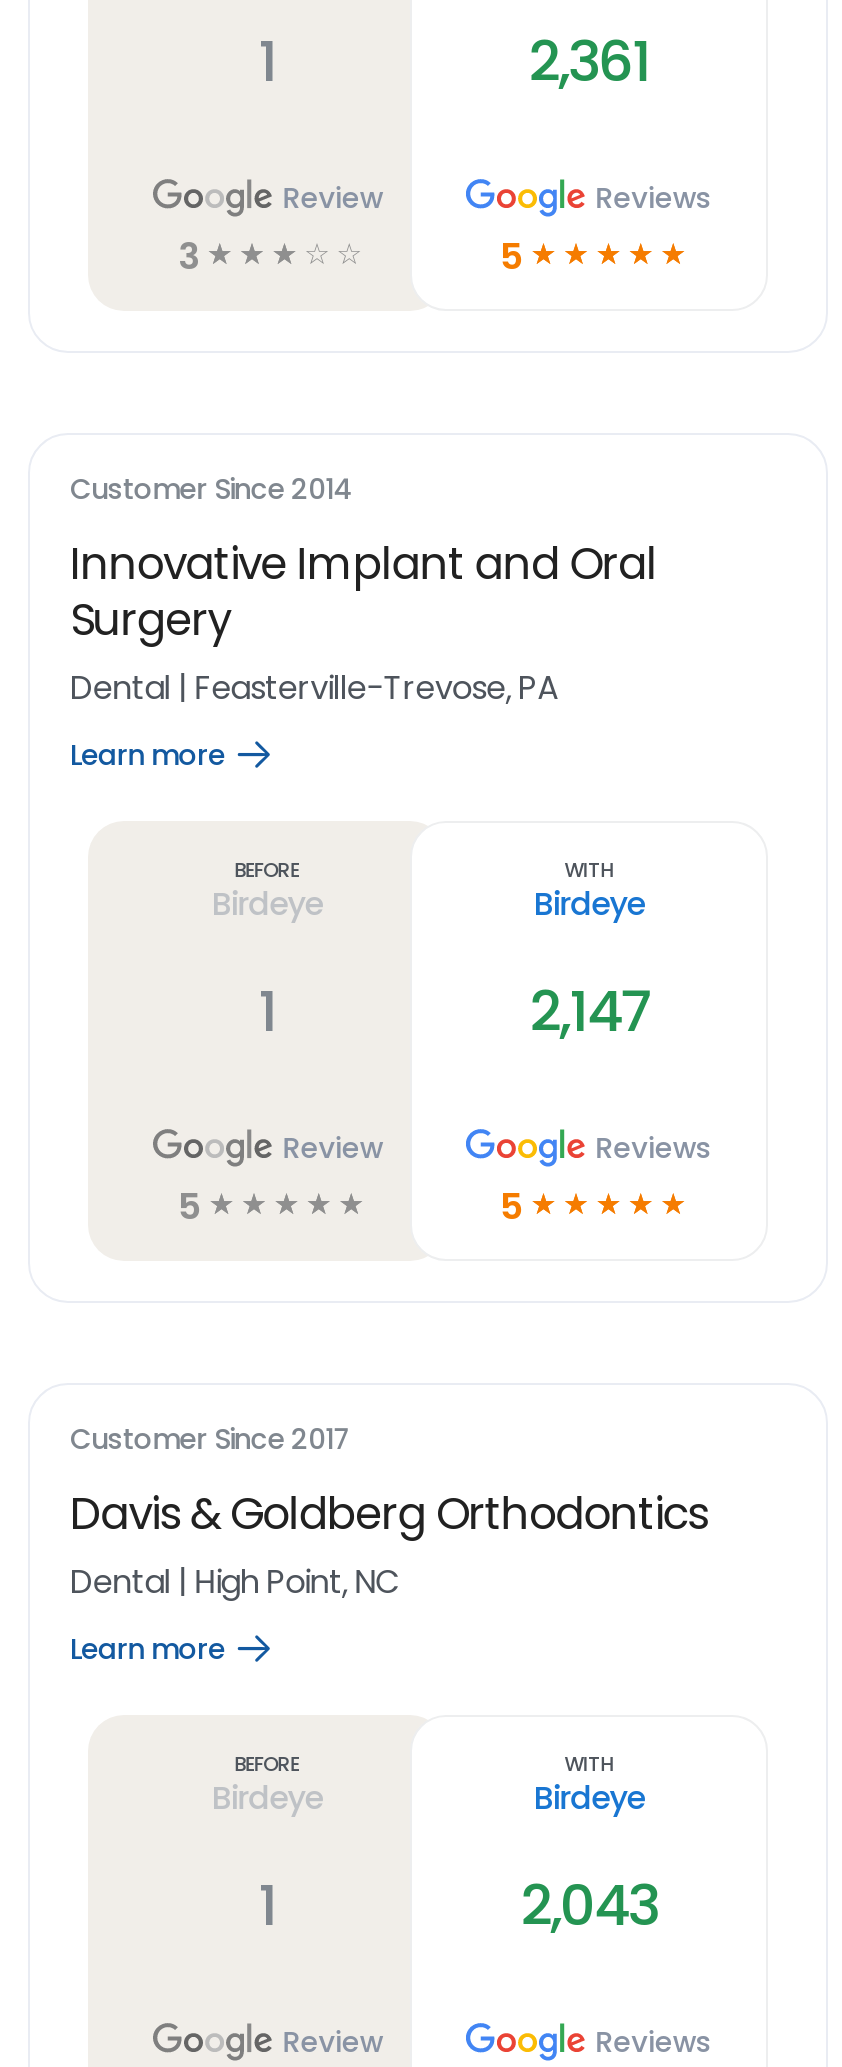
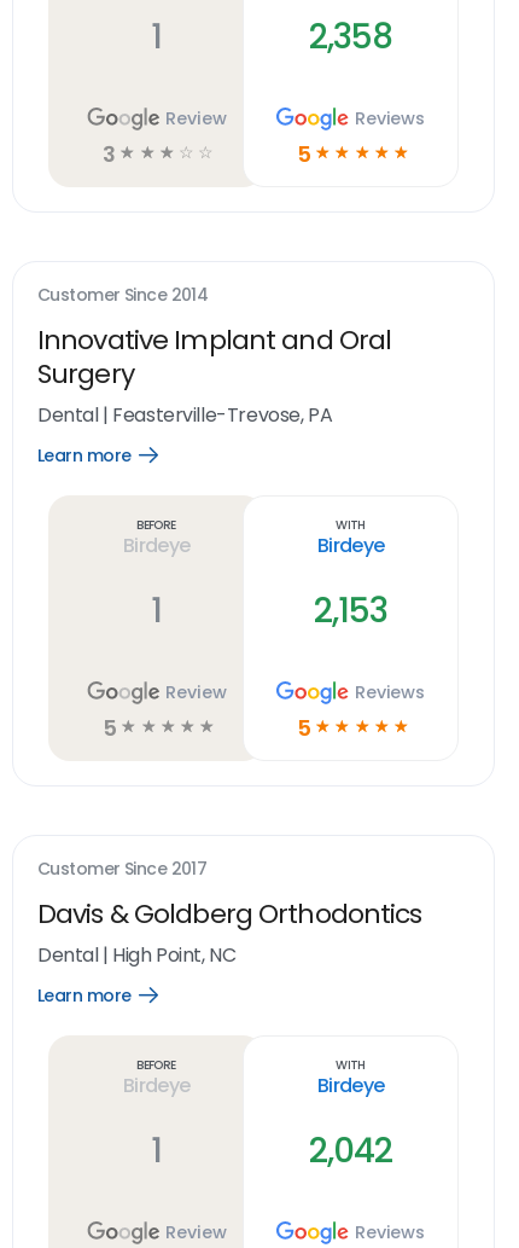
- 2,361
+ 2,358

- 2,147
+ 2,153

- 2,043
+ 2,042
